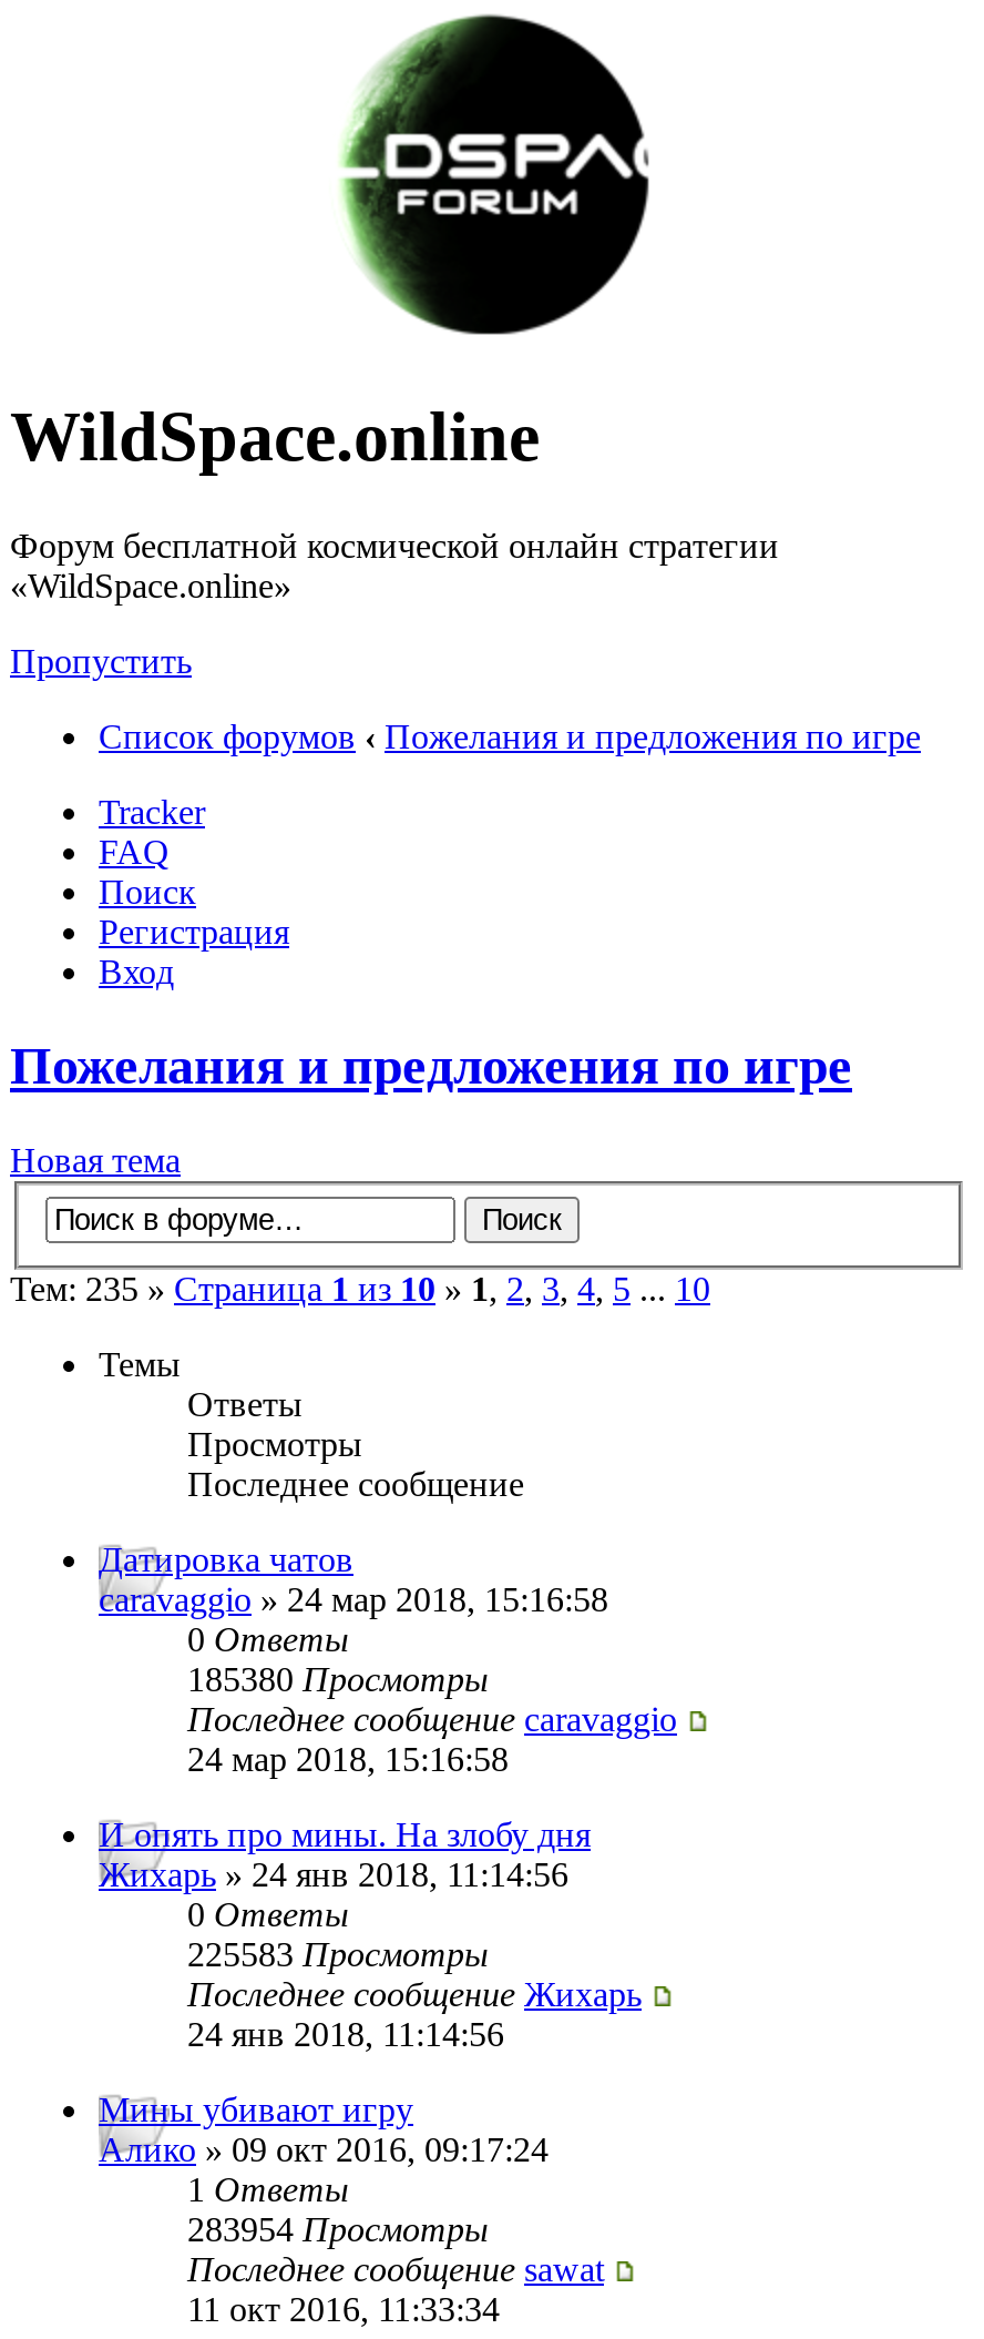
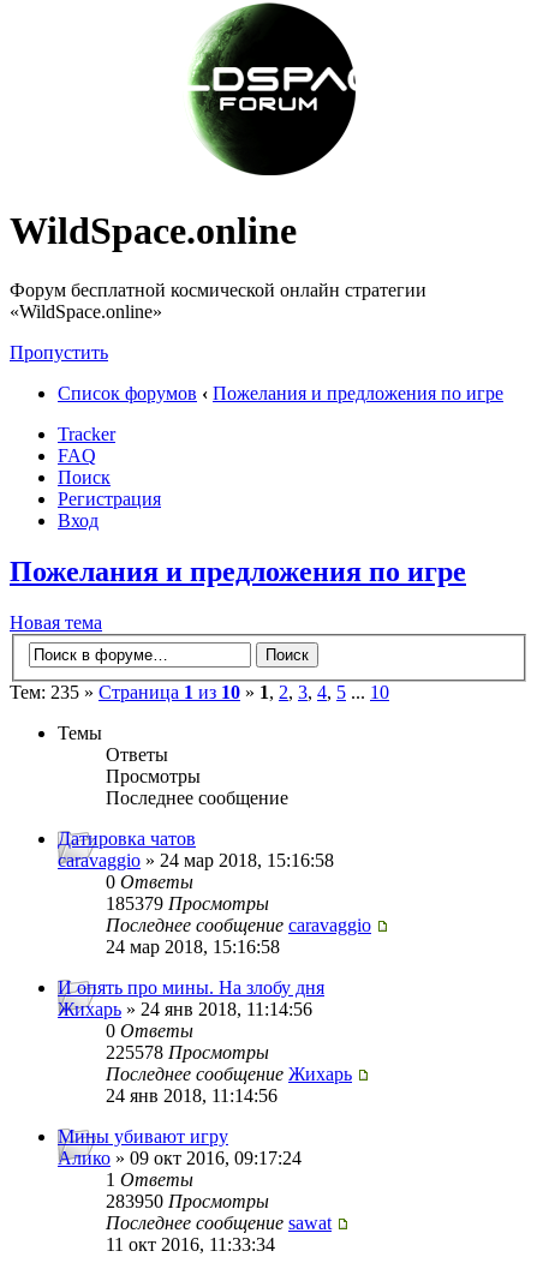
- 185380 Просмотры
+ 185379 Просмотры

- 225583 Просмотры
+ 225578 Просмотры

- 283954 Просмотры
+ 283950 Просмотры
